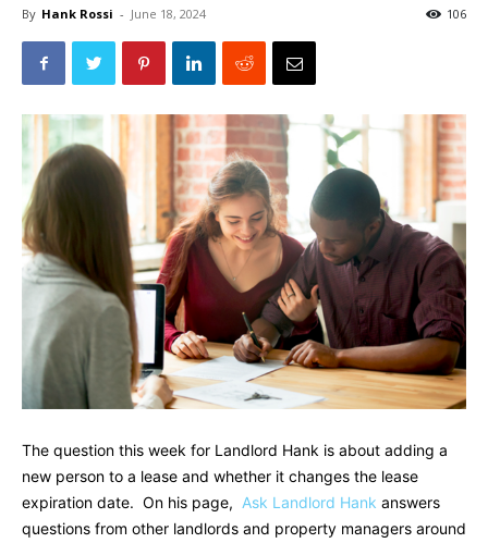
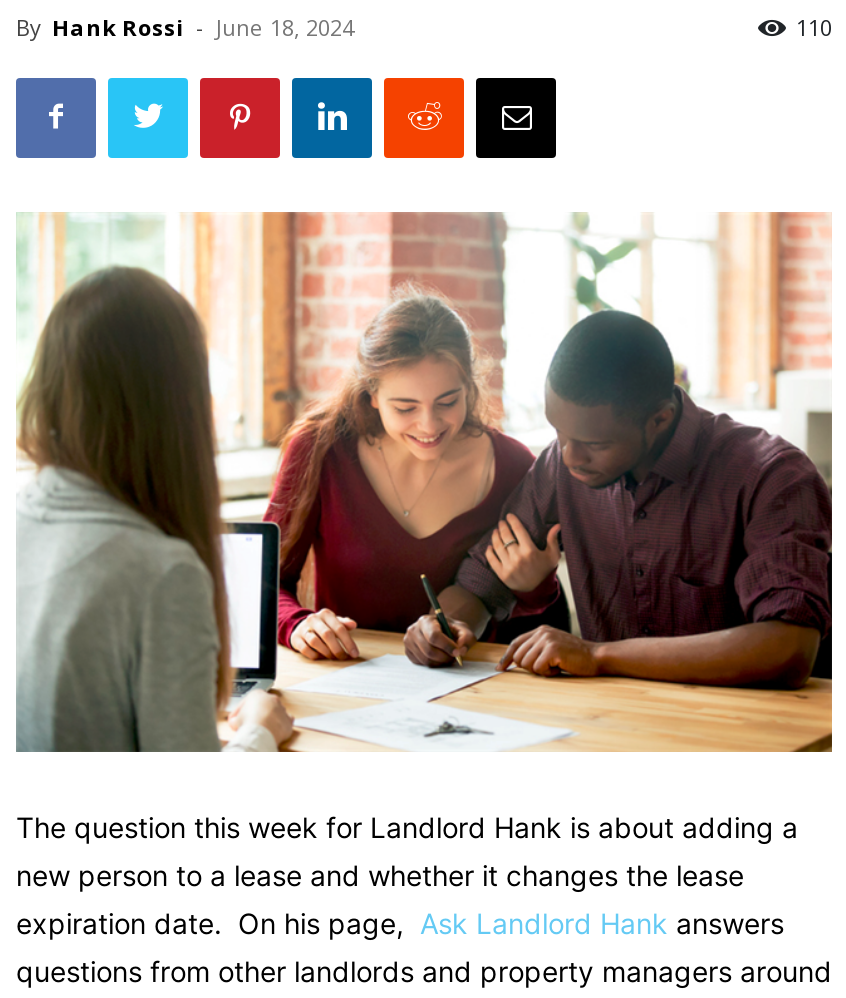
- 106
+ 110
